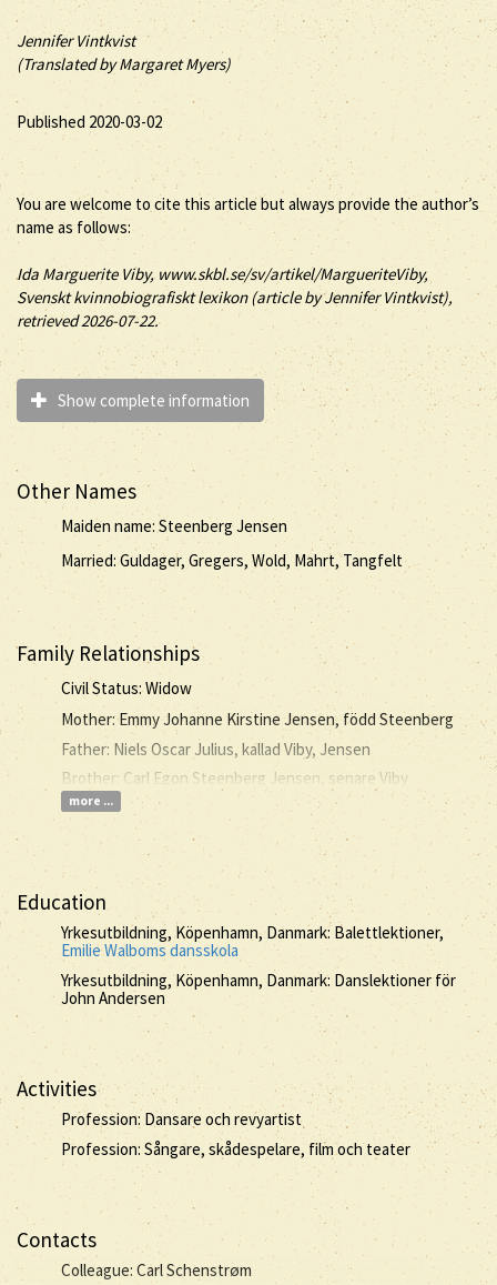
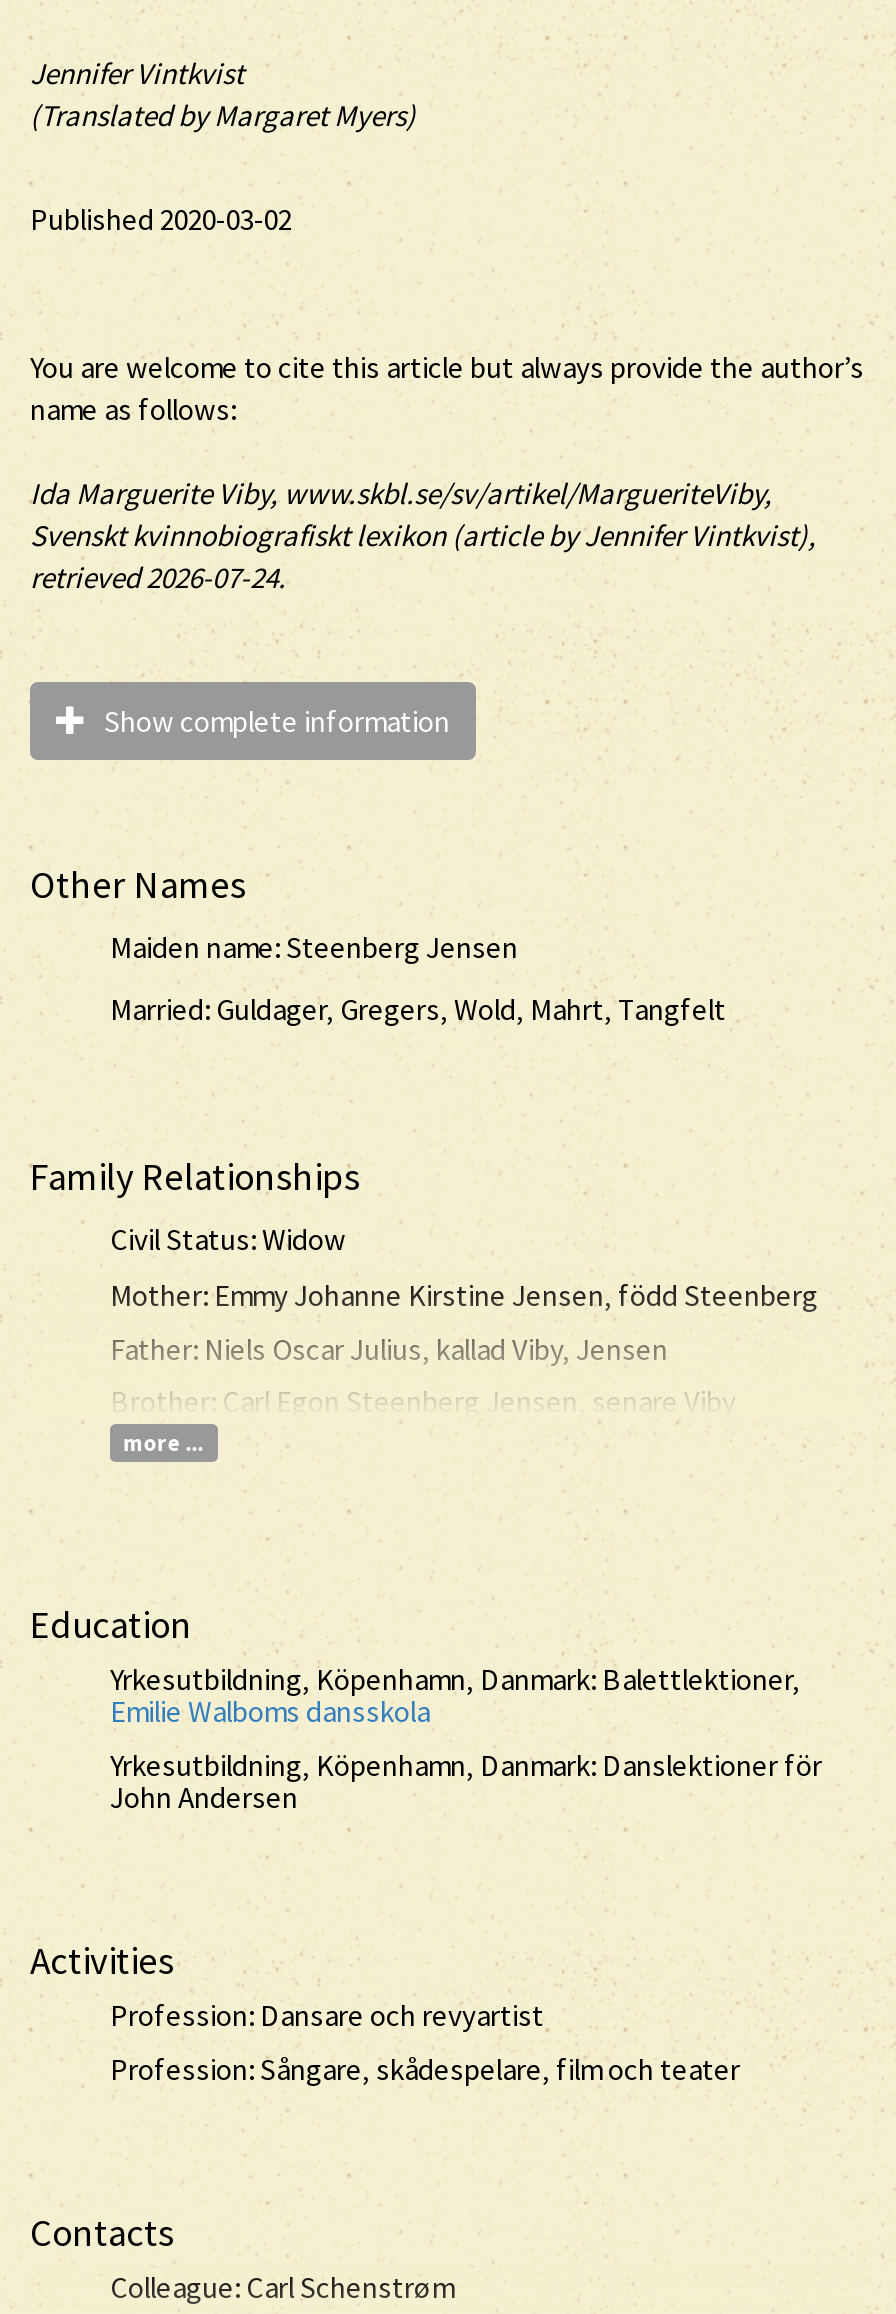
- retrieved 2026-07-22.
+ retrieved 2026-07-24.
